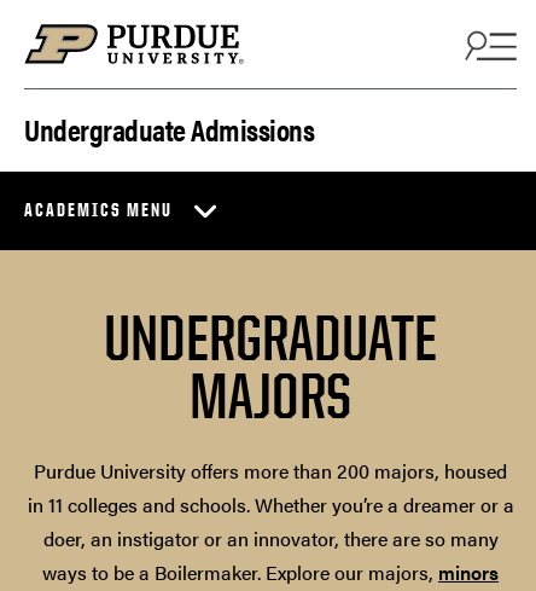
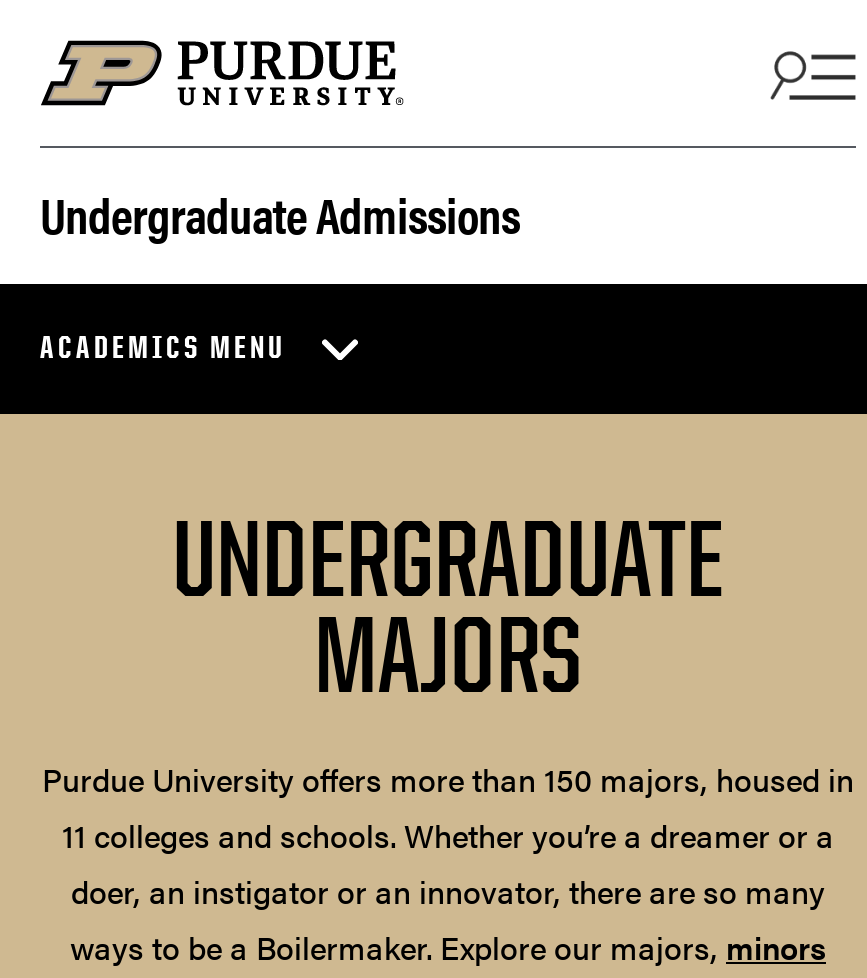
- Purdue University offers more than 200 majors, housed
- in 11 colleges and schools. Whether you’re a dreamer or a
+ Purdue University offers more than 150 majors, housed in
+ 11 colleges and schools. Whether you’re a dreamer or a
